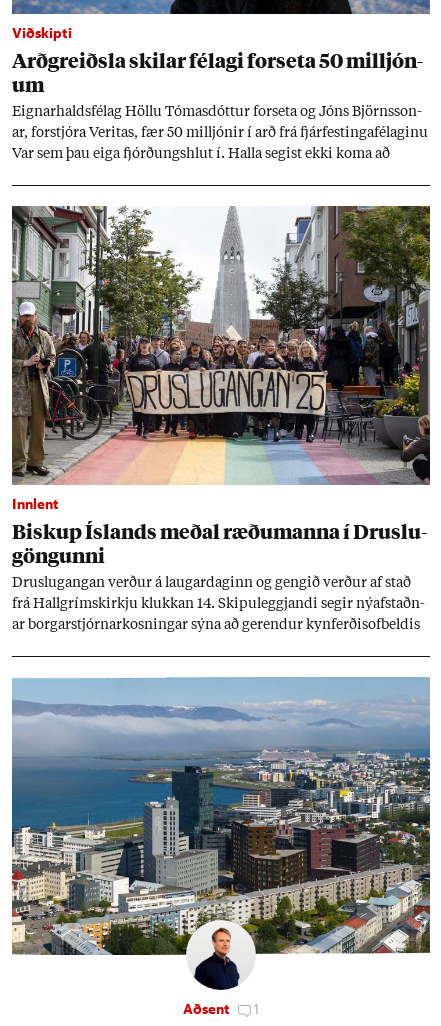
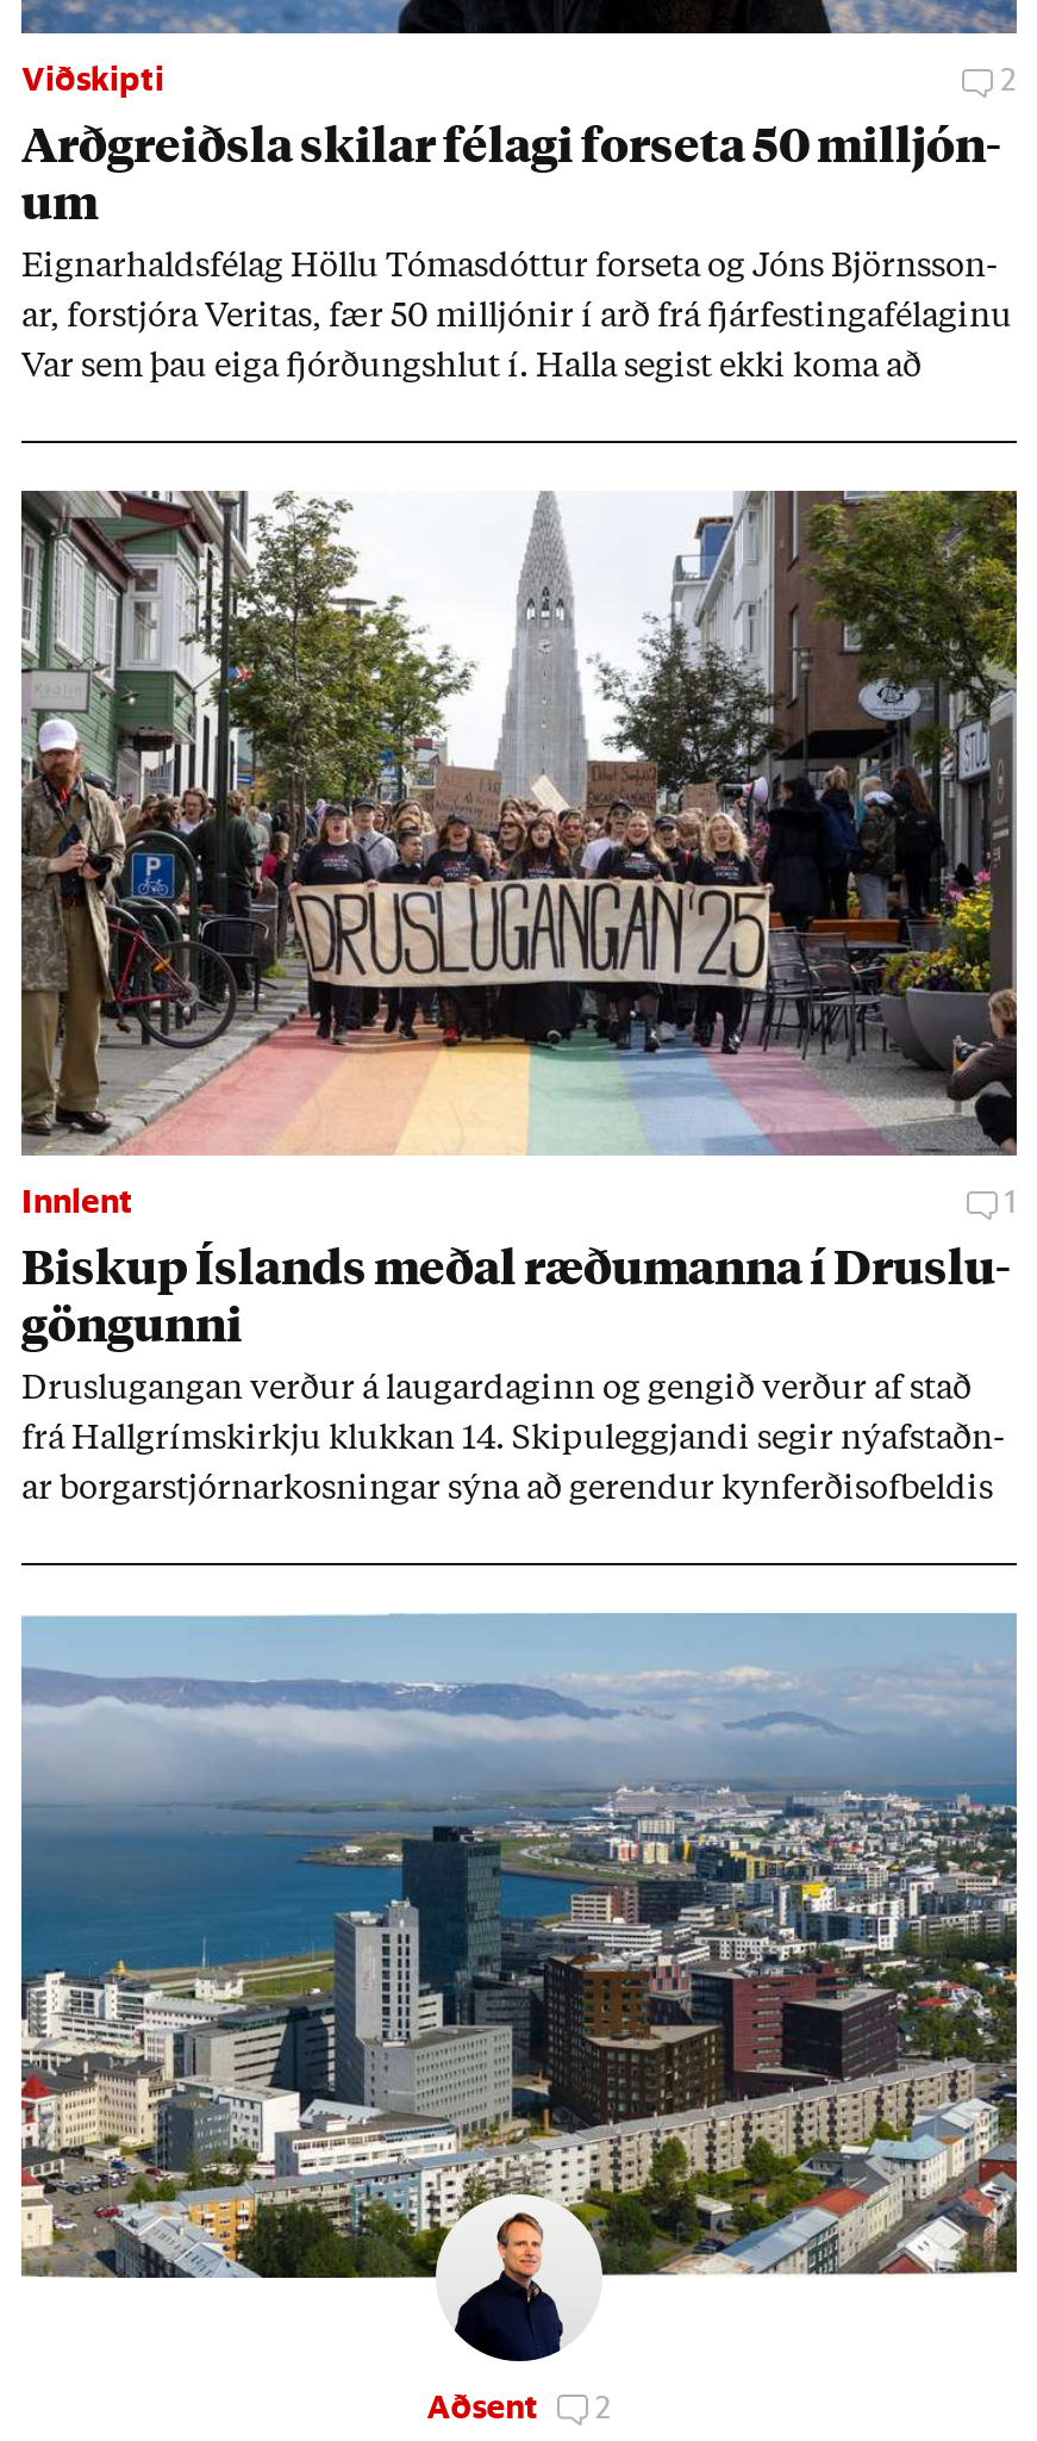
+ 2

+ 1

- Aðsent 1
+ Aðsent 2
